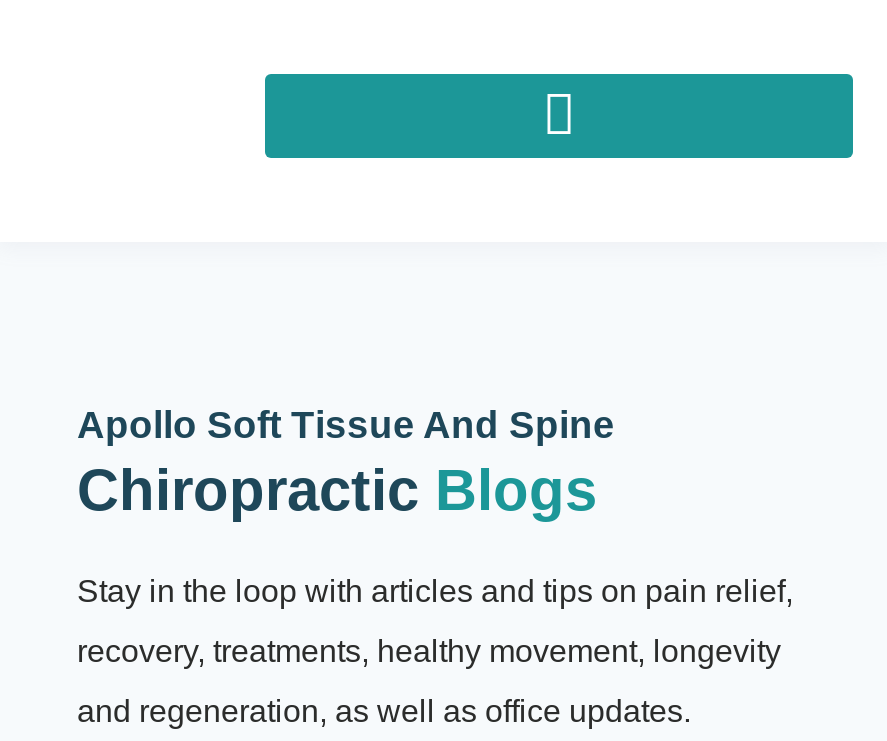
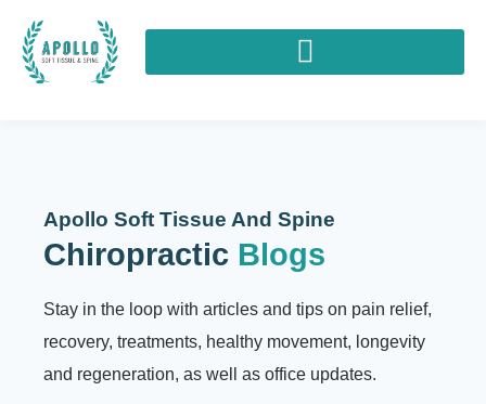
+ [image]
